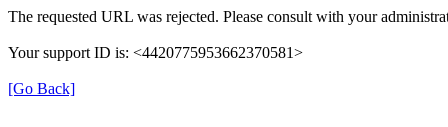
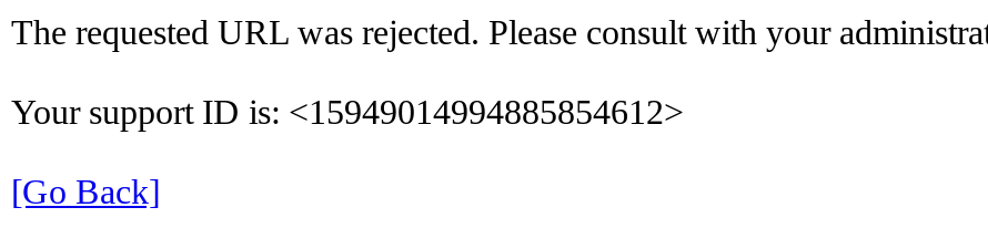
- Your support ID is: <4420775953662370581>
+ Your support ID is: <15949014994885854612>
